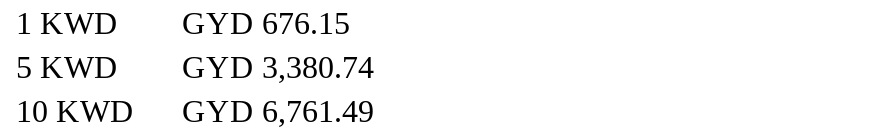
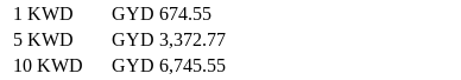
- 1 KWD GYD 676.15
+ 1 KWD GYD 674.55

- 5 KWD GYD 3,380.74
+ 5 KWD GYD 3,372.77

- 10 KWD GYD 6,761.49
+ 10 KWD GYD 6,745.55
